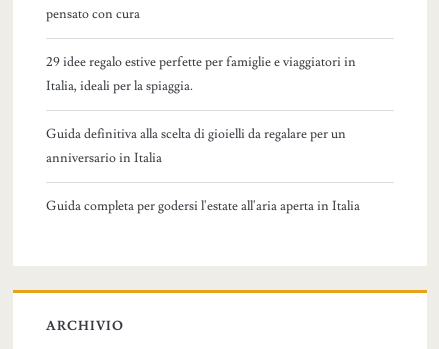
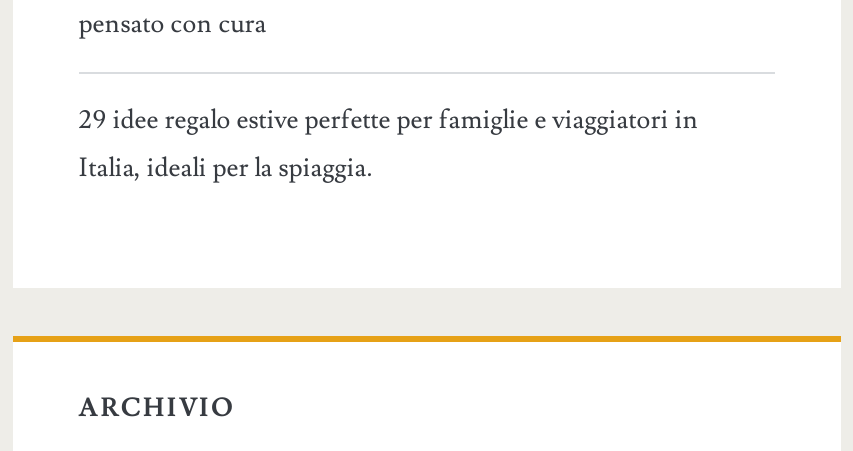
- Guida definitiva alla scelta di gioielli da regalare per un
- anniversario in Italia
- Guida completa per godersi l'estate all'aria aperta in Italia
